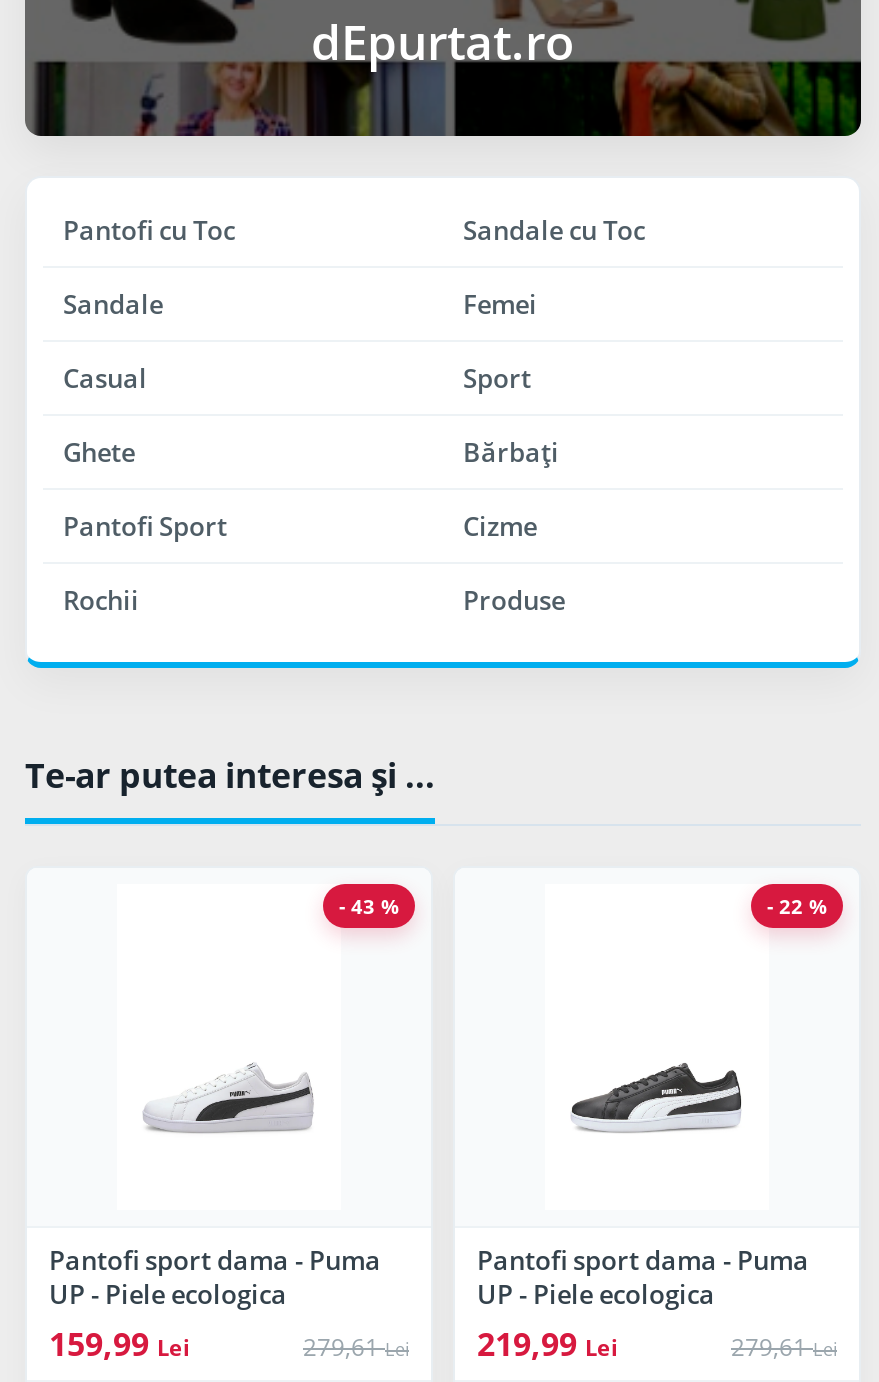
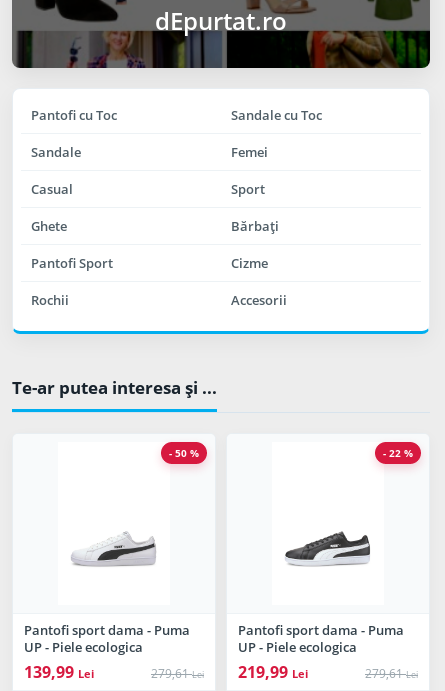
- Produse
+ Accesorii

- - 43 %
+ - 50 %

- 159,99 Lei
+ 139,99 Lei
